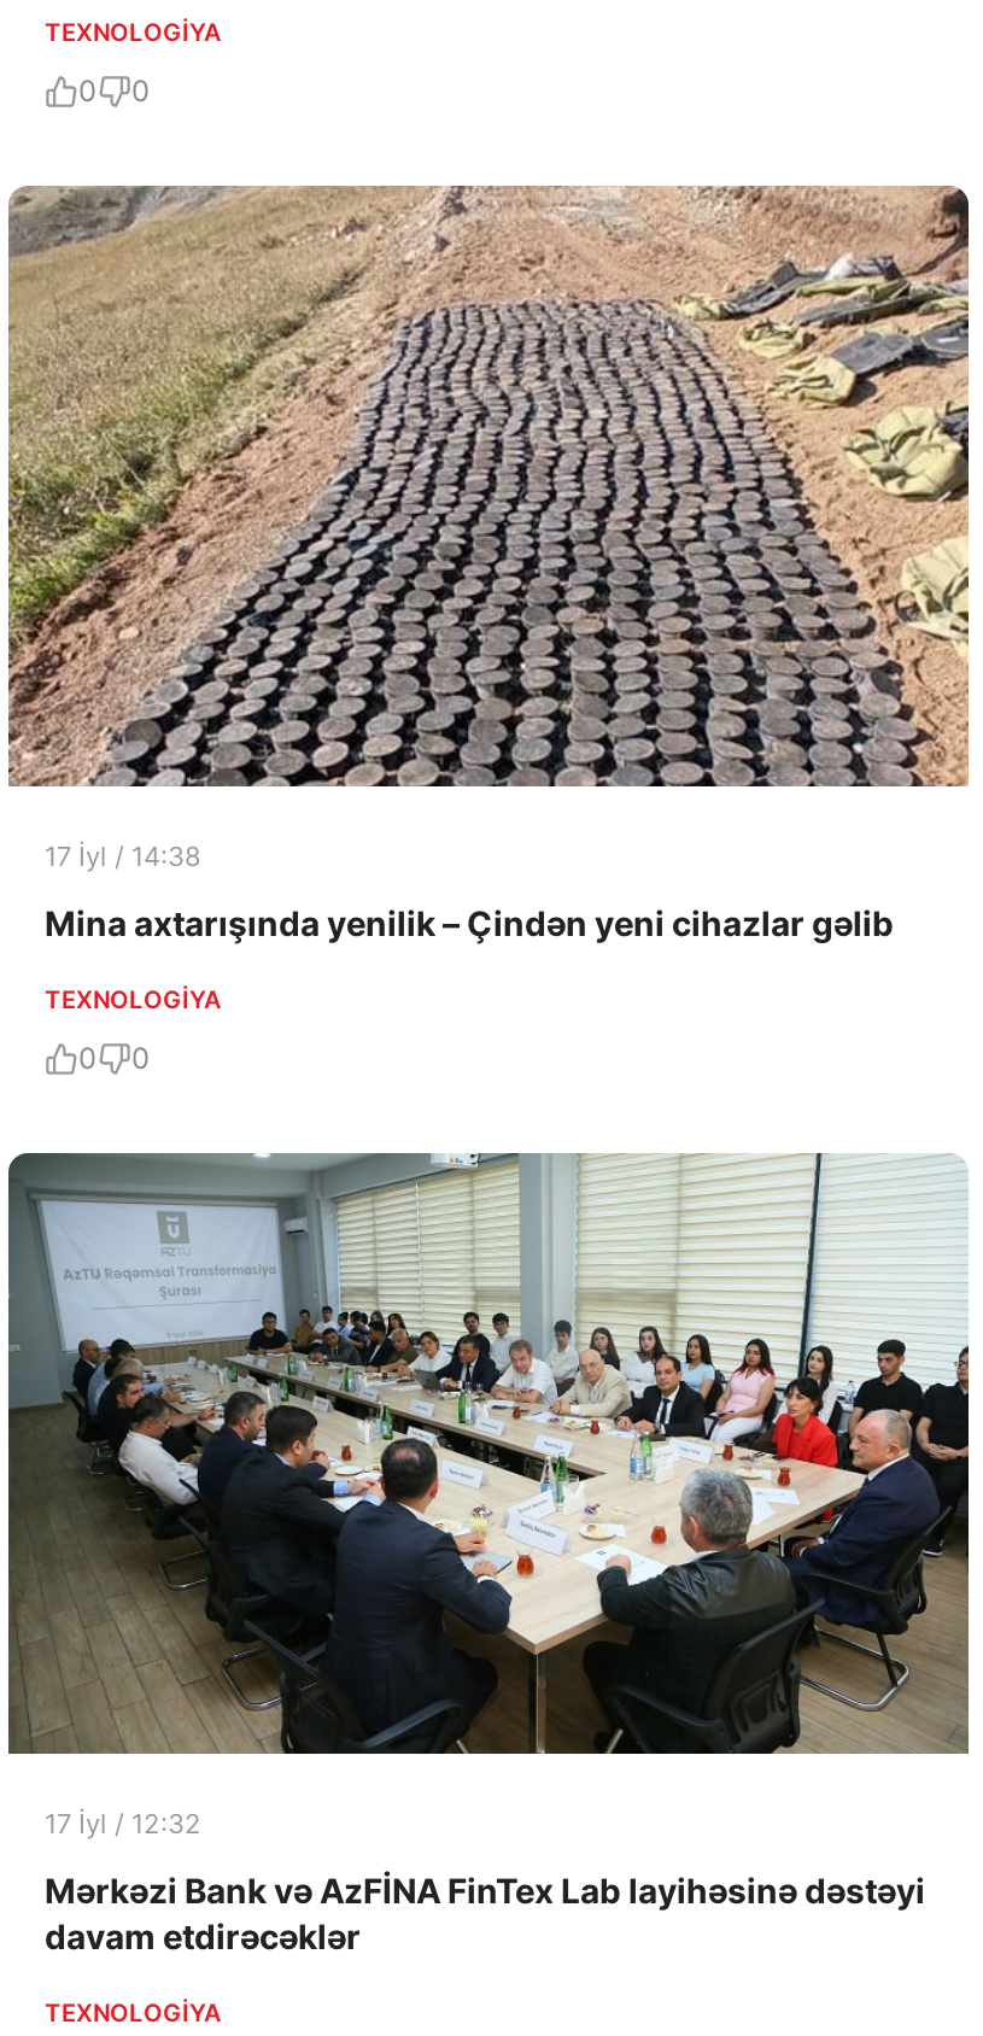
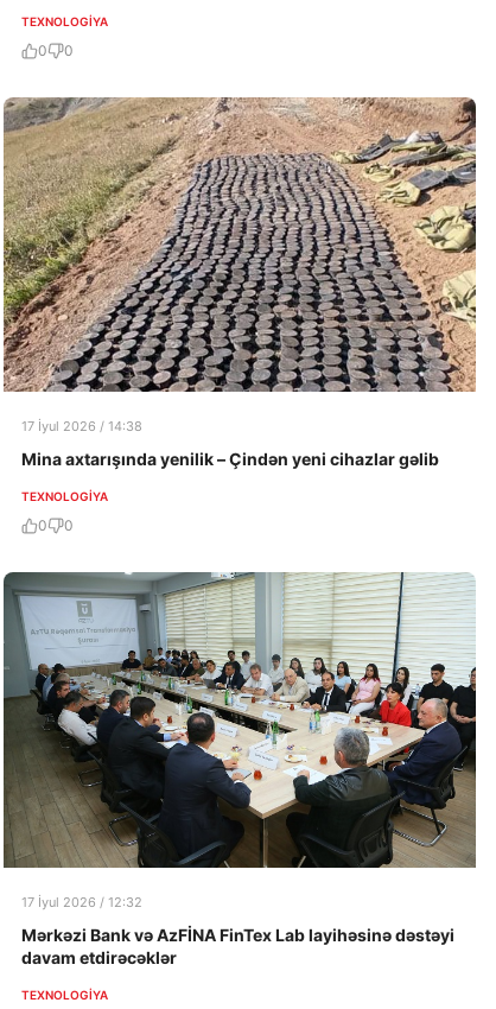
- 17 İyl / 14:38
+ 17 İyul 2026 / 14:38

- 17 İyl / 12:32
+ 17 İyul 2026 / 12:32
